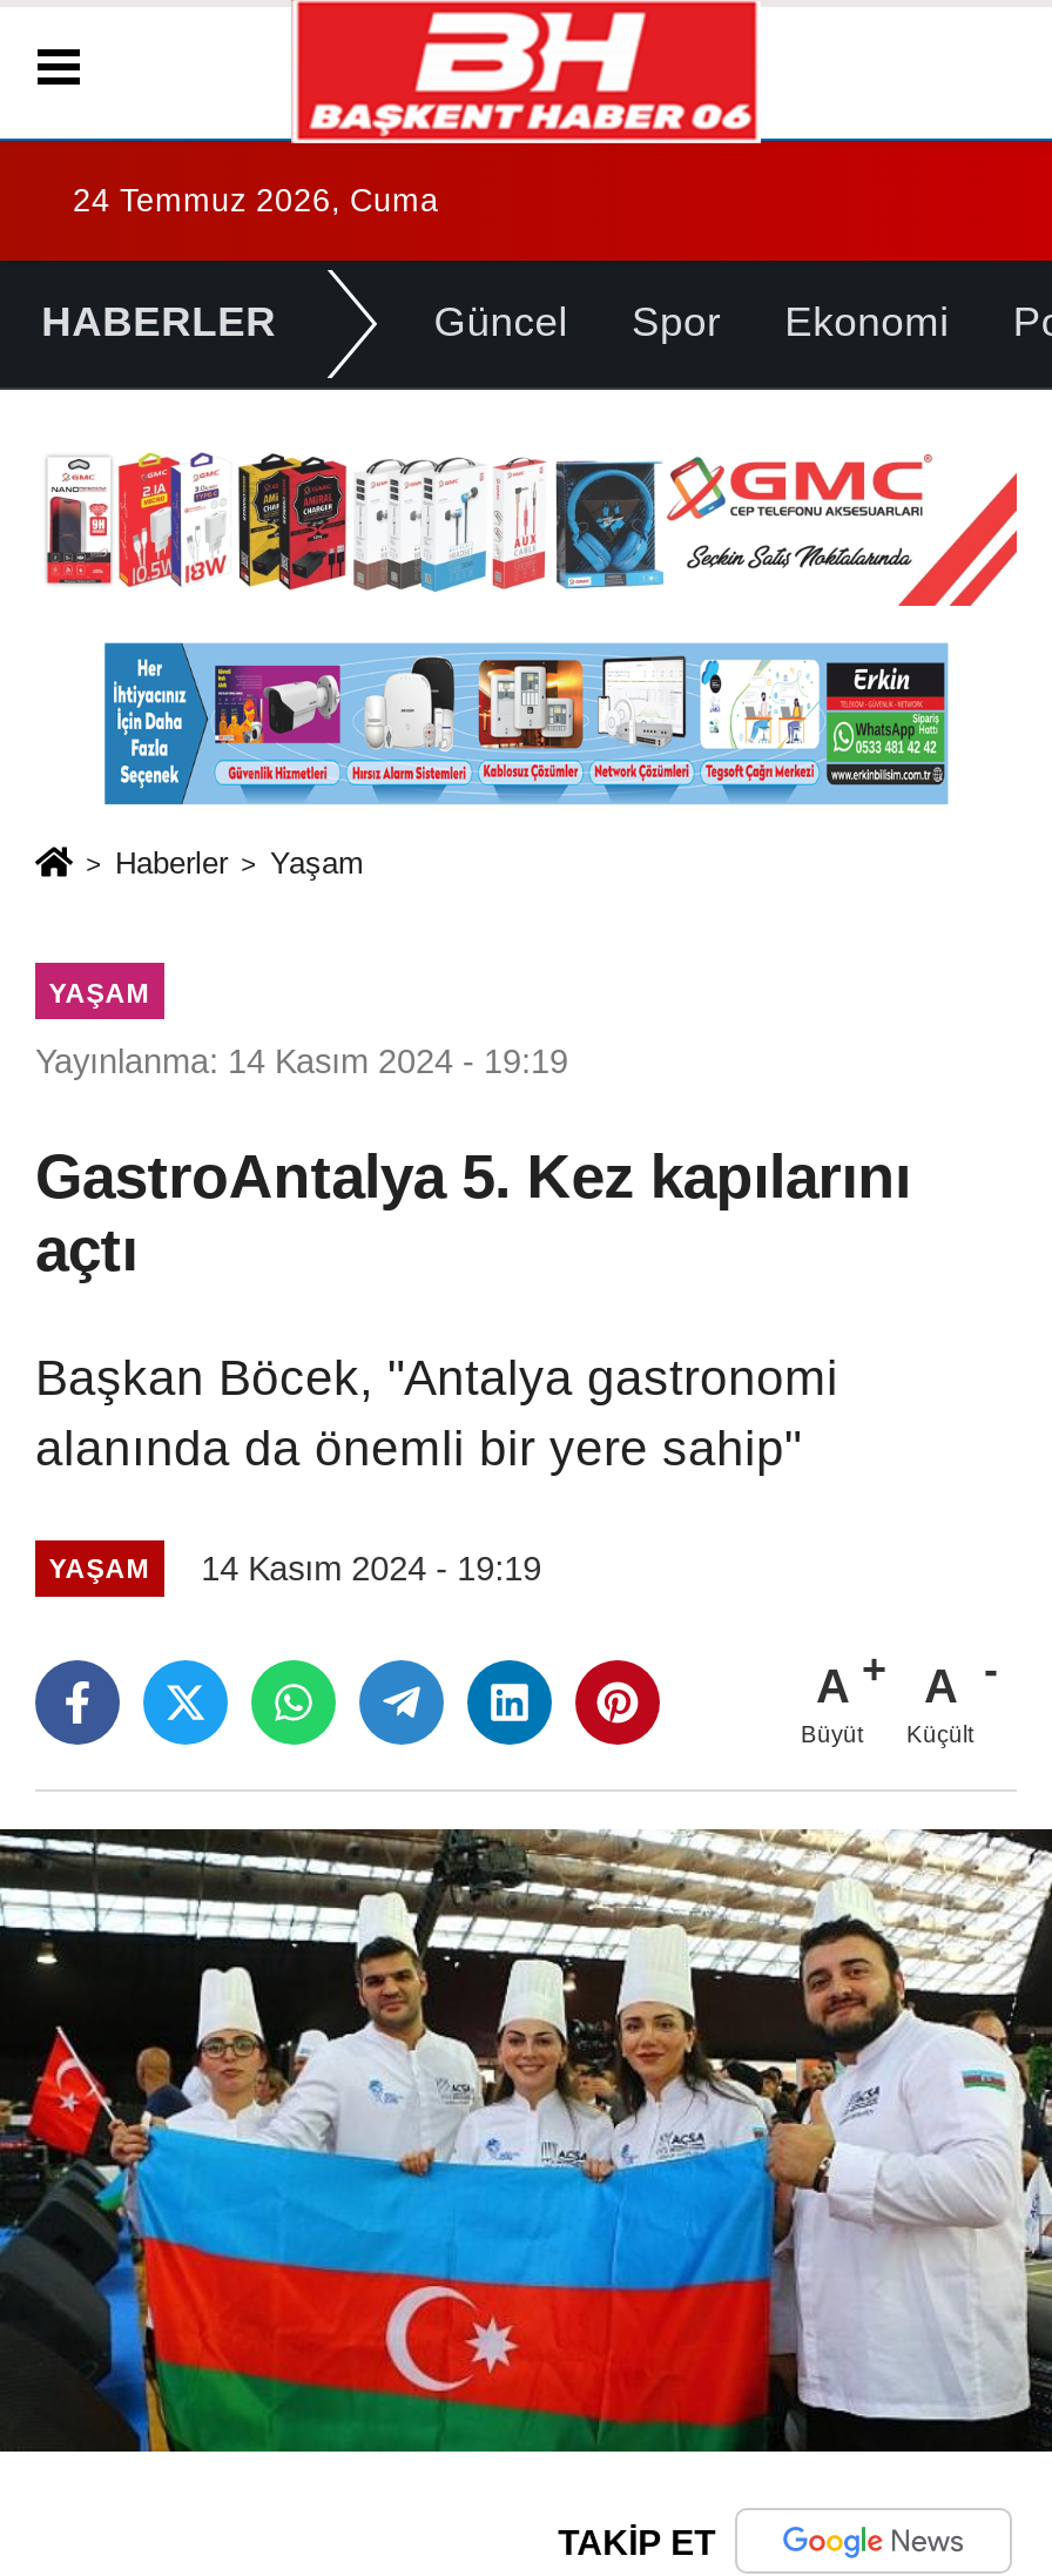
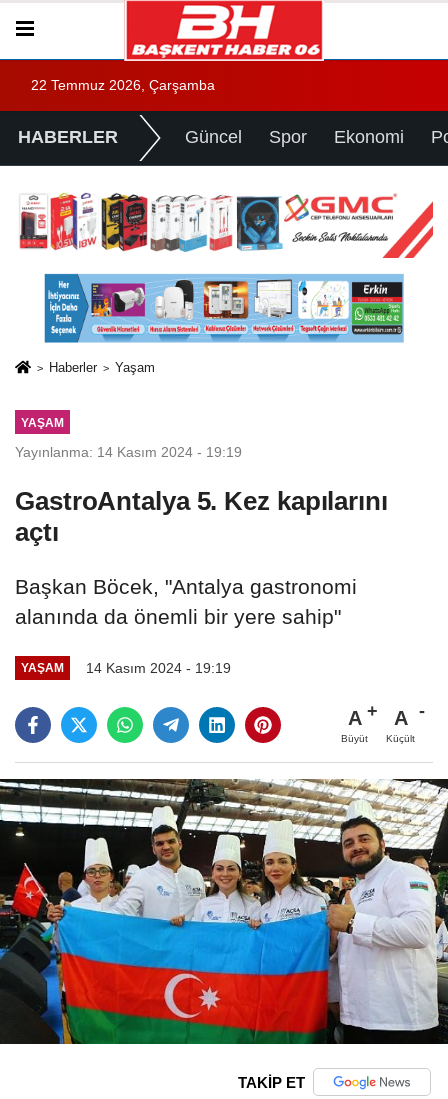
- 24 Temmuz 2026, Cuma
+ 22 Temmuz 2026, Çarşamba
